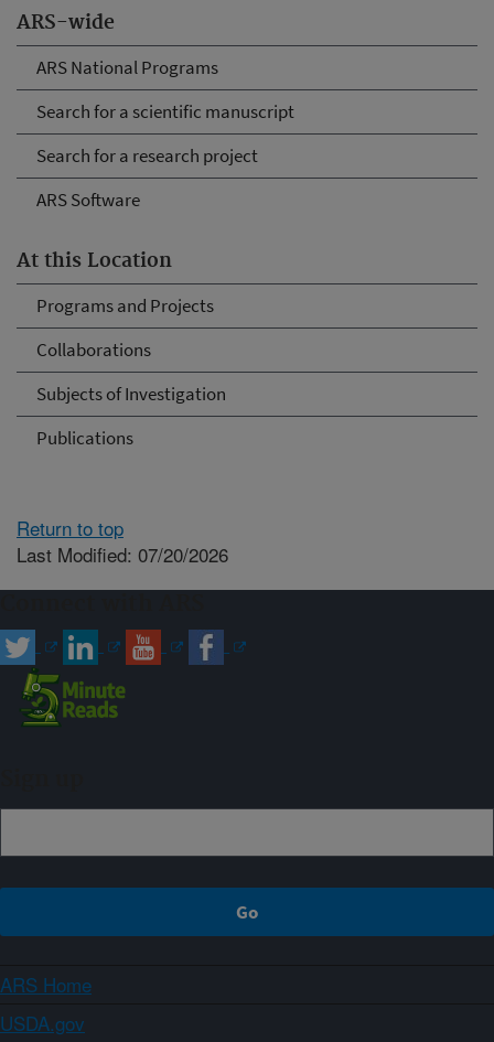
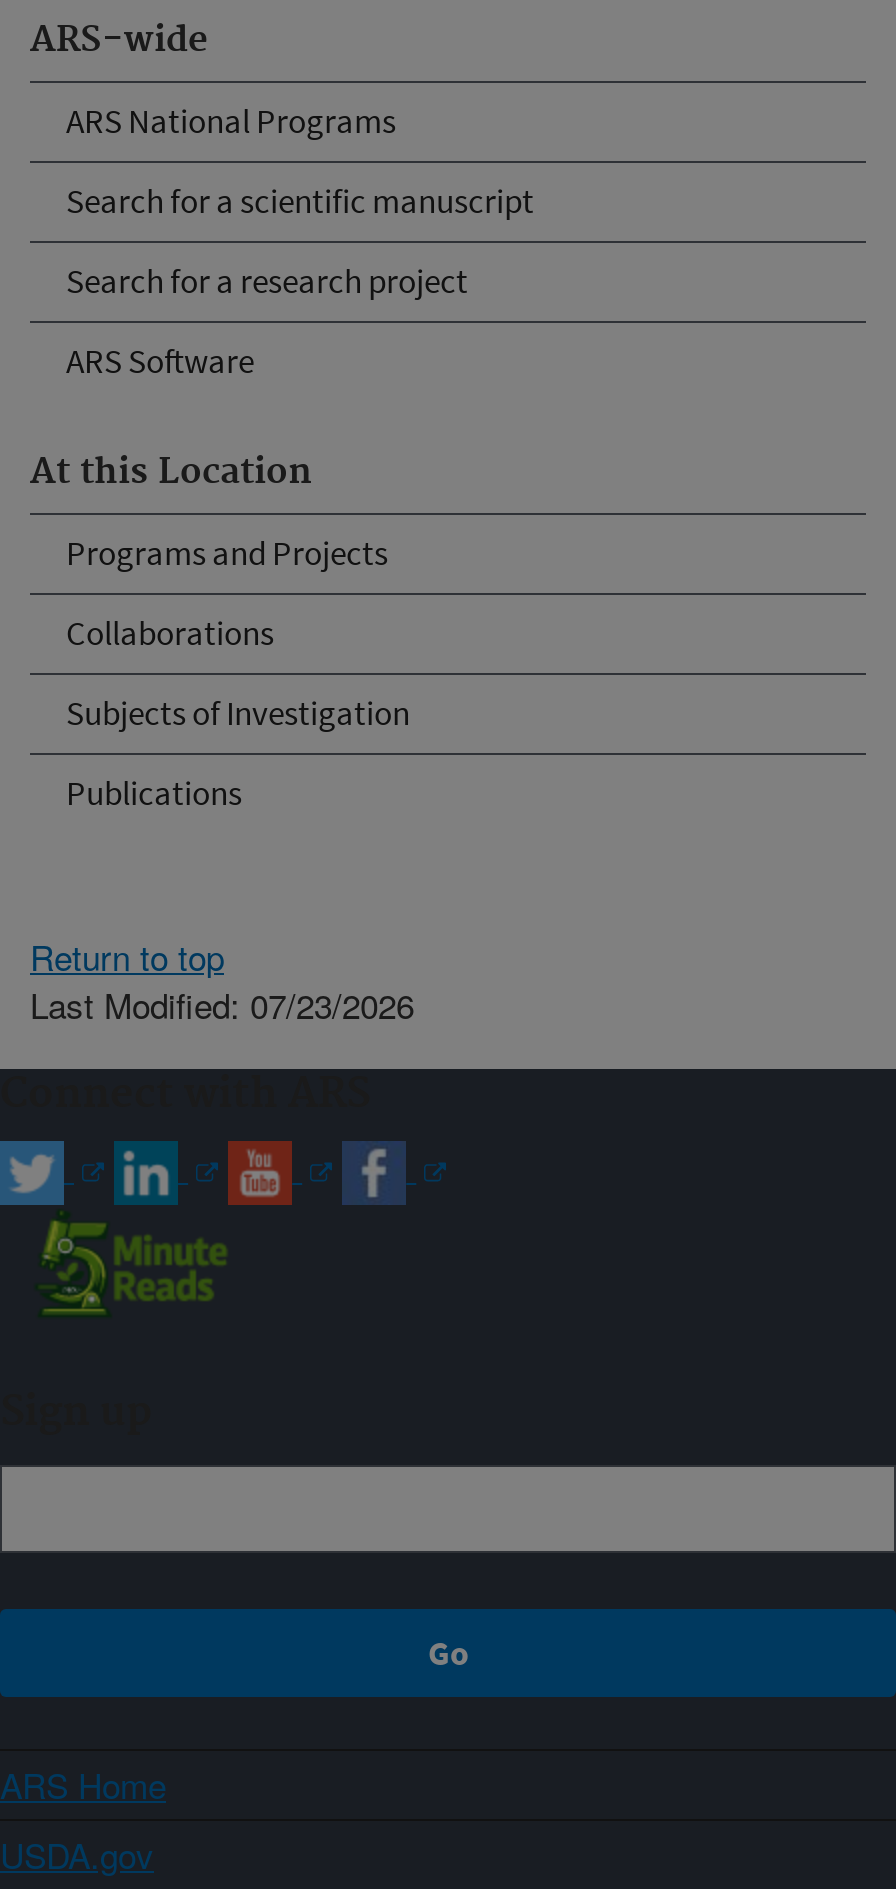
- Last Modified: 07/20/2026
+ Last Modified: 07/23/2026
